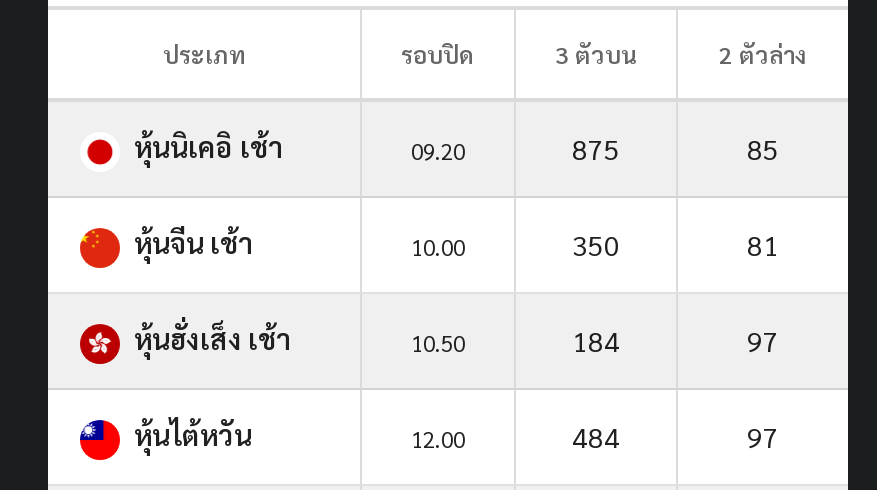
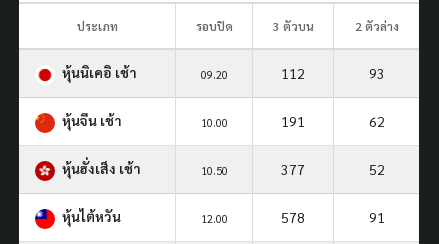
- 875
+ 112

- 85
+ 93

- 350
+ 191

- 81
+ 62

- 184
+ 377

- 97
+ 52

- 484
+ 578

- 97
+ 91
